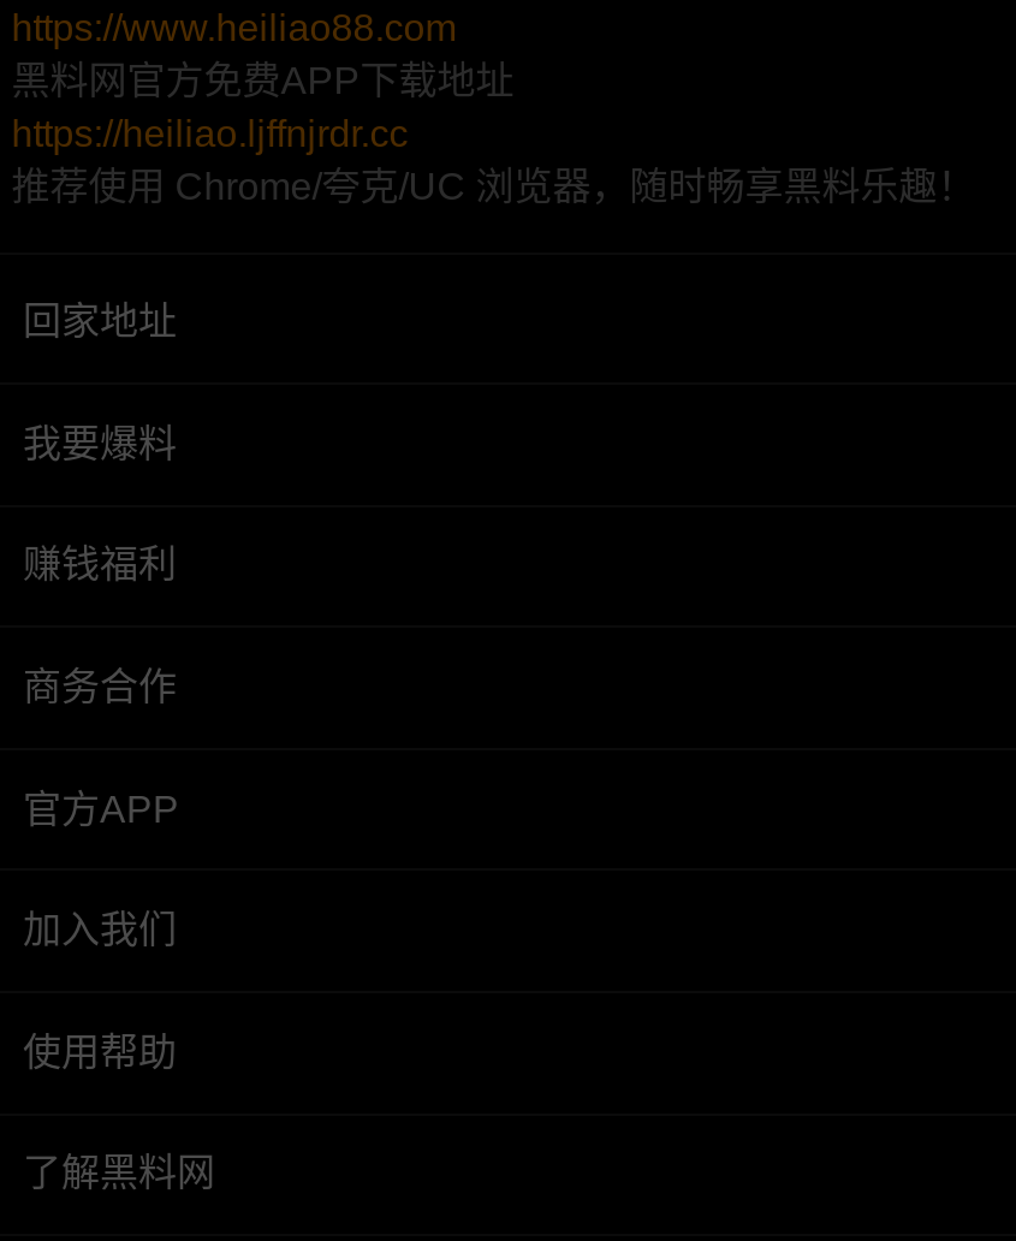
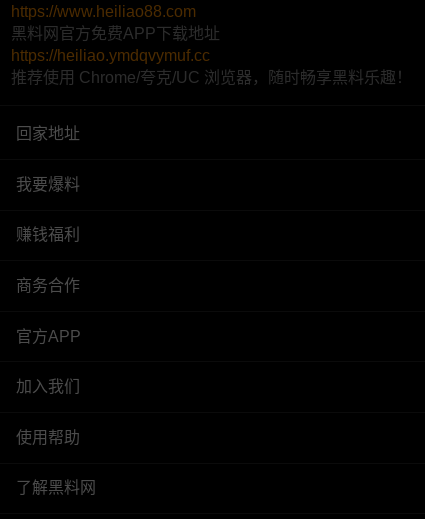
- https://heiliao.ljffnjrdr.cc
+ https://heiliao.ymdqvymuf.cc
